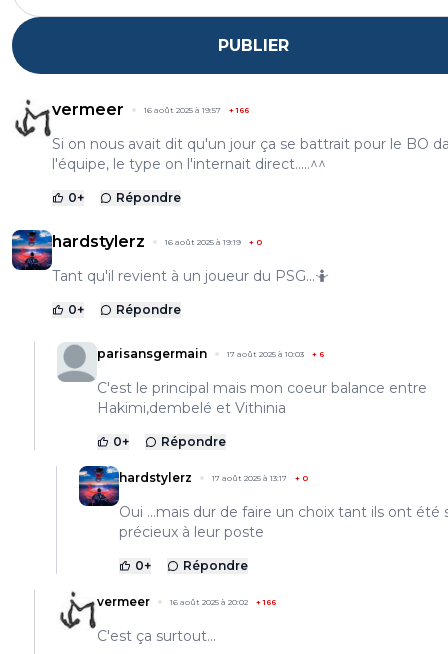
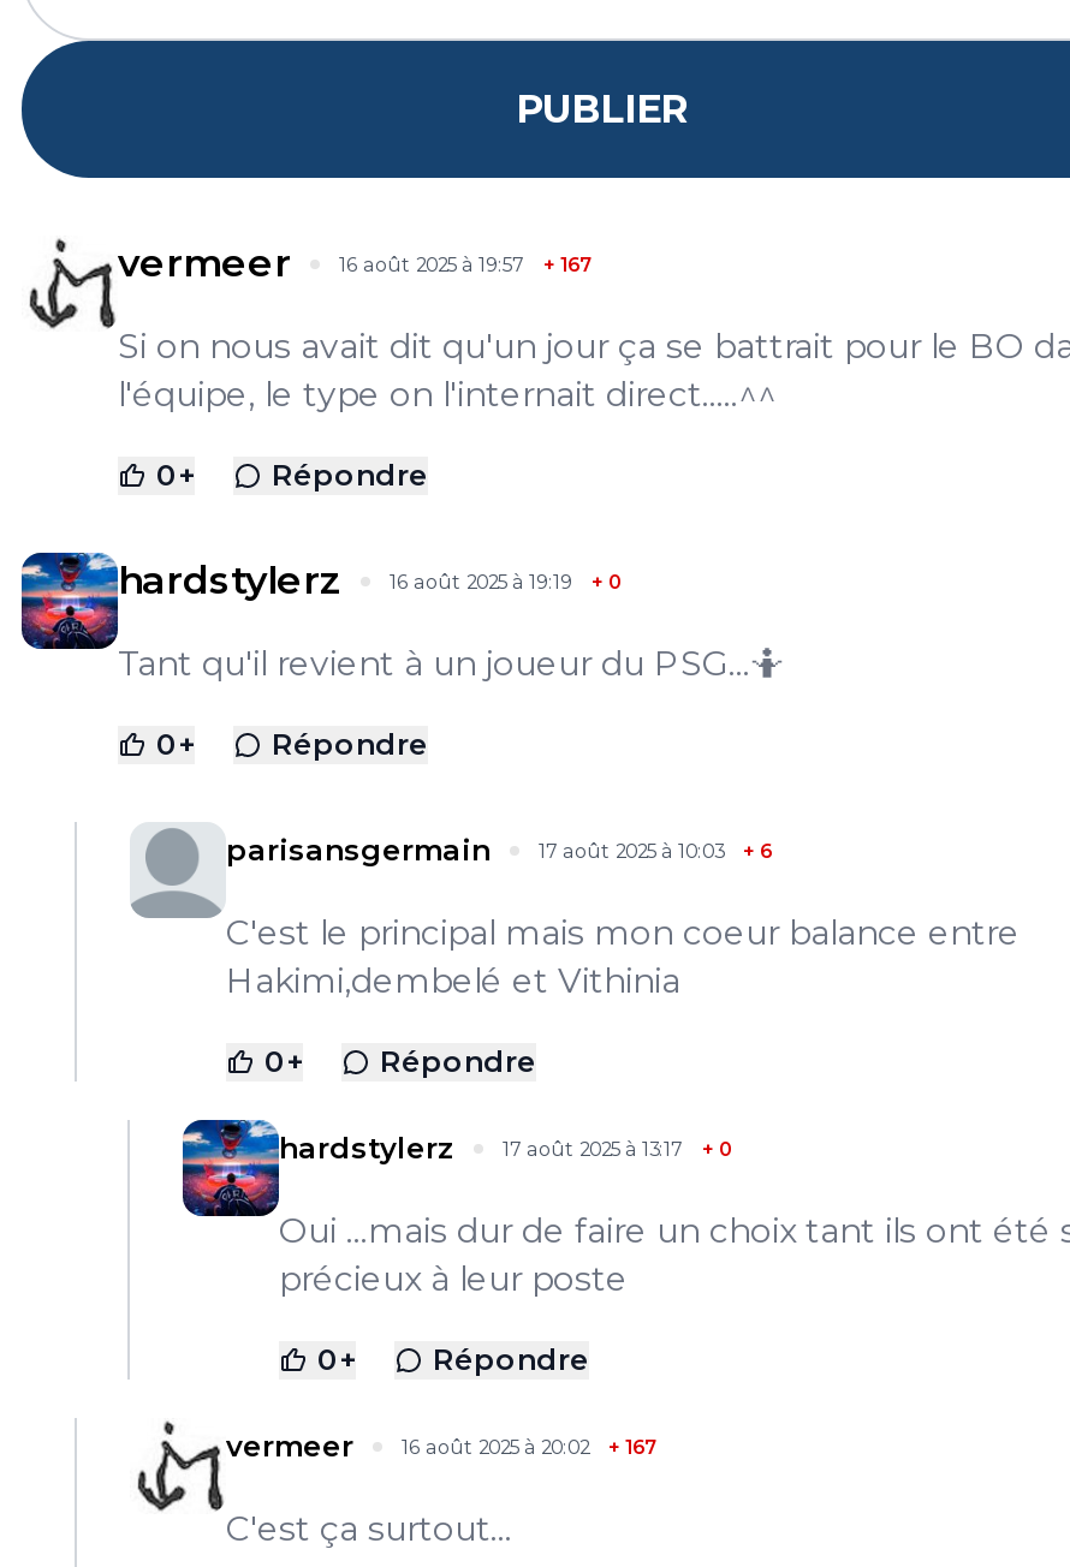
- vermeer 16 août 2025 à 19:57 + 166
+ vermeer 16 août 2025 à 19:57 + 167

- vermeer 16 août 2025 à 20:02 + 166
+ vermeer 16 août 2025 à 20:02 + 167
